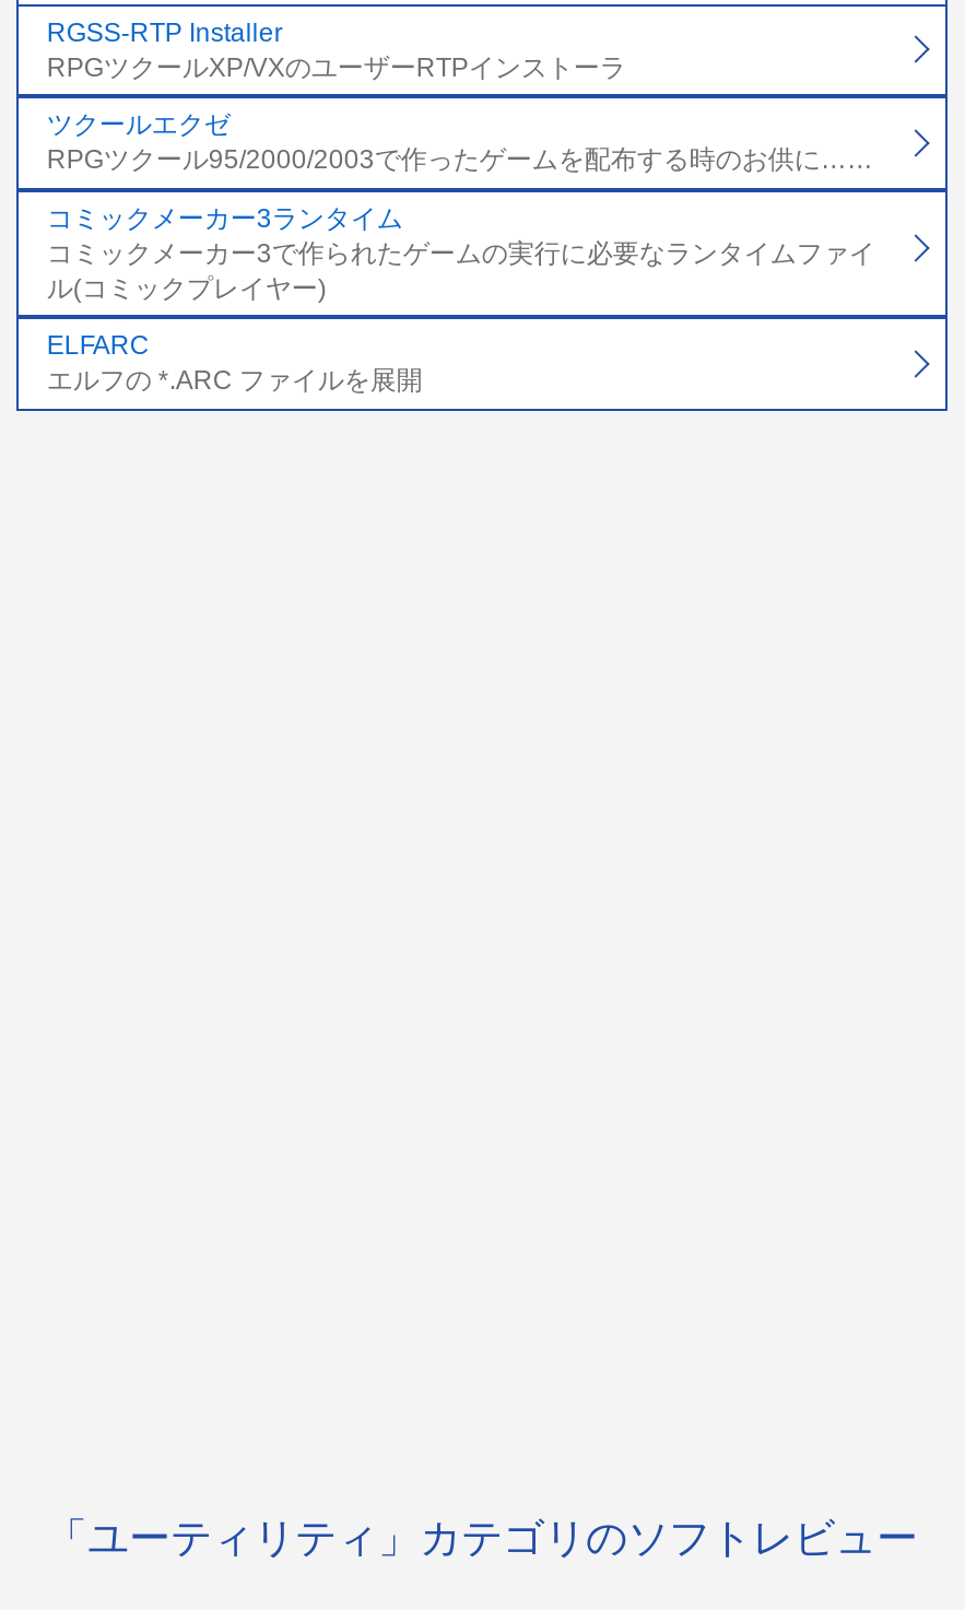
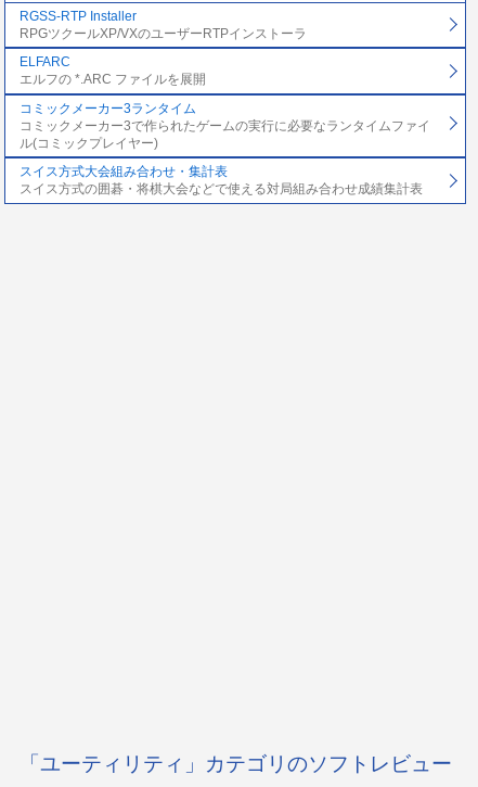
- ツクールエクゼ
- RPGツクール95/2000/2003で作ったゲームを配布する時のお供に……

+ スイス方式大会組み合わせ・集計表
+ スイス方式の囲碁・将棋大会などで使える対局組み合わせ成績集計表

moved up: ELFARC | エルフの *.ARC ファイルを展開
